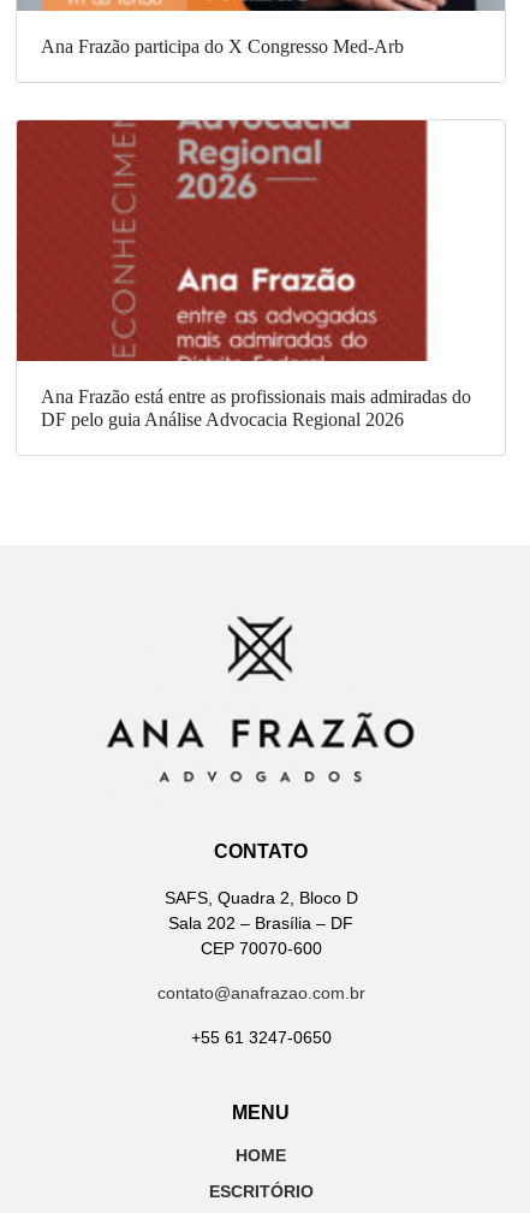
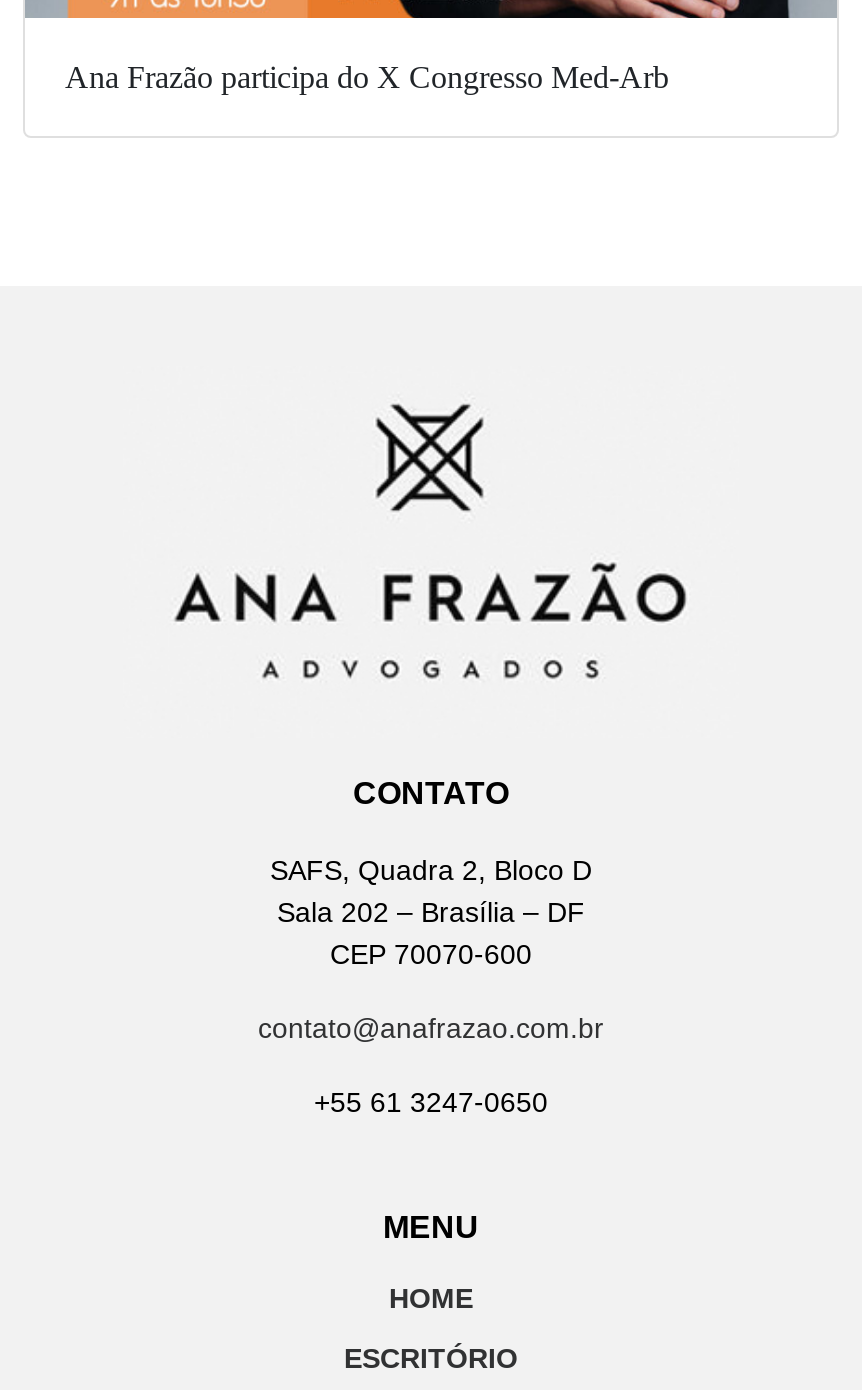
- [image]
- Ana Frazão está entre as profissionais mais admiradas do
- DF pelo guia Análise Advocacia Regional 2026
